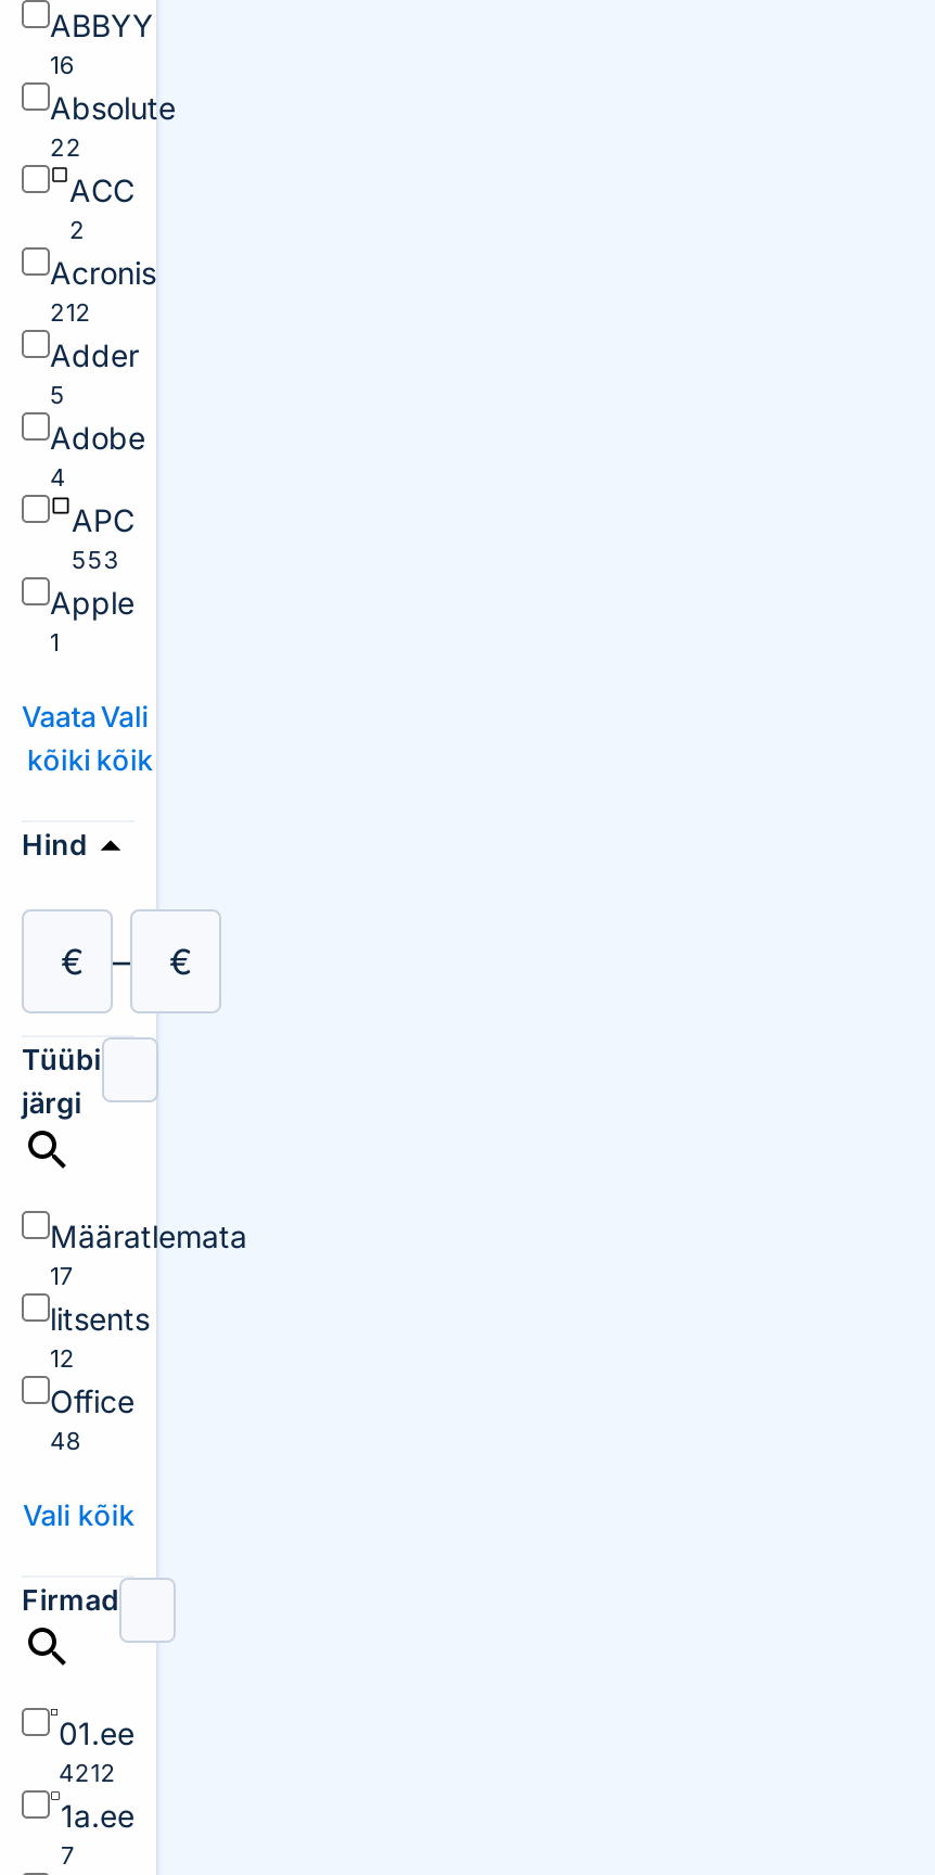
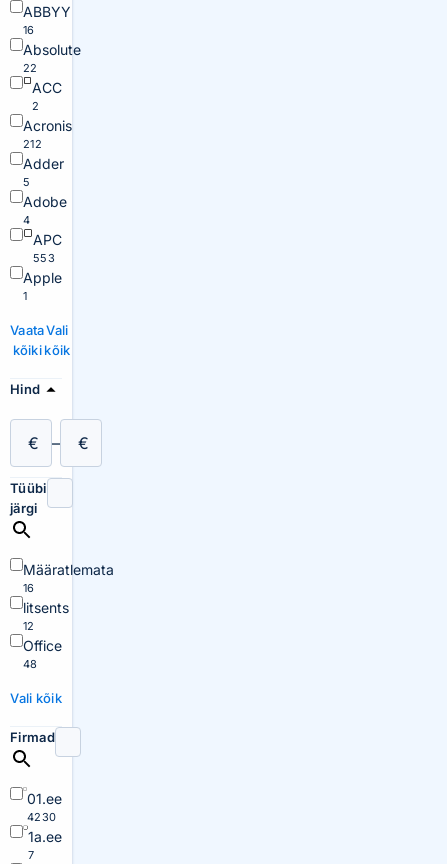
- 17
+ 16

- 4212
+ 4230
